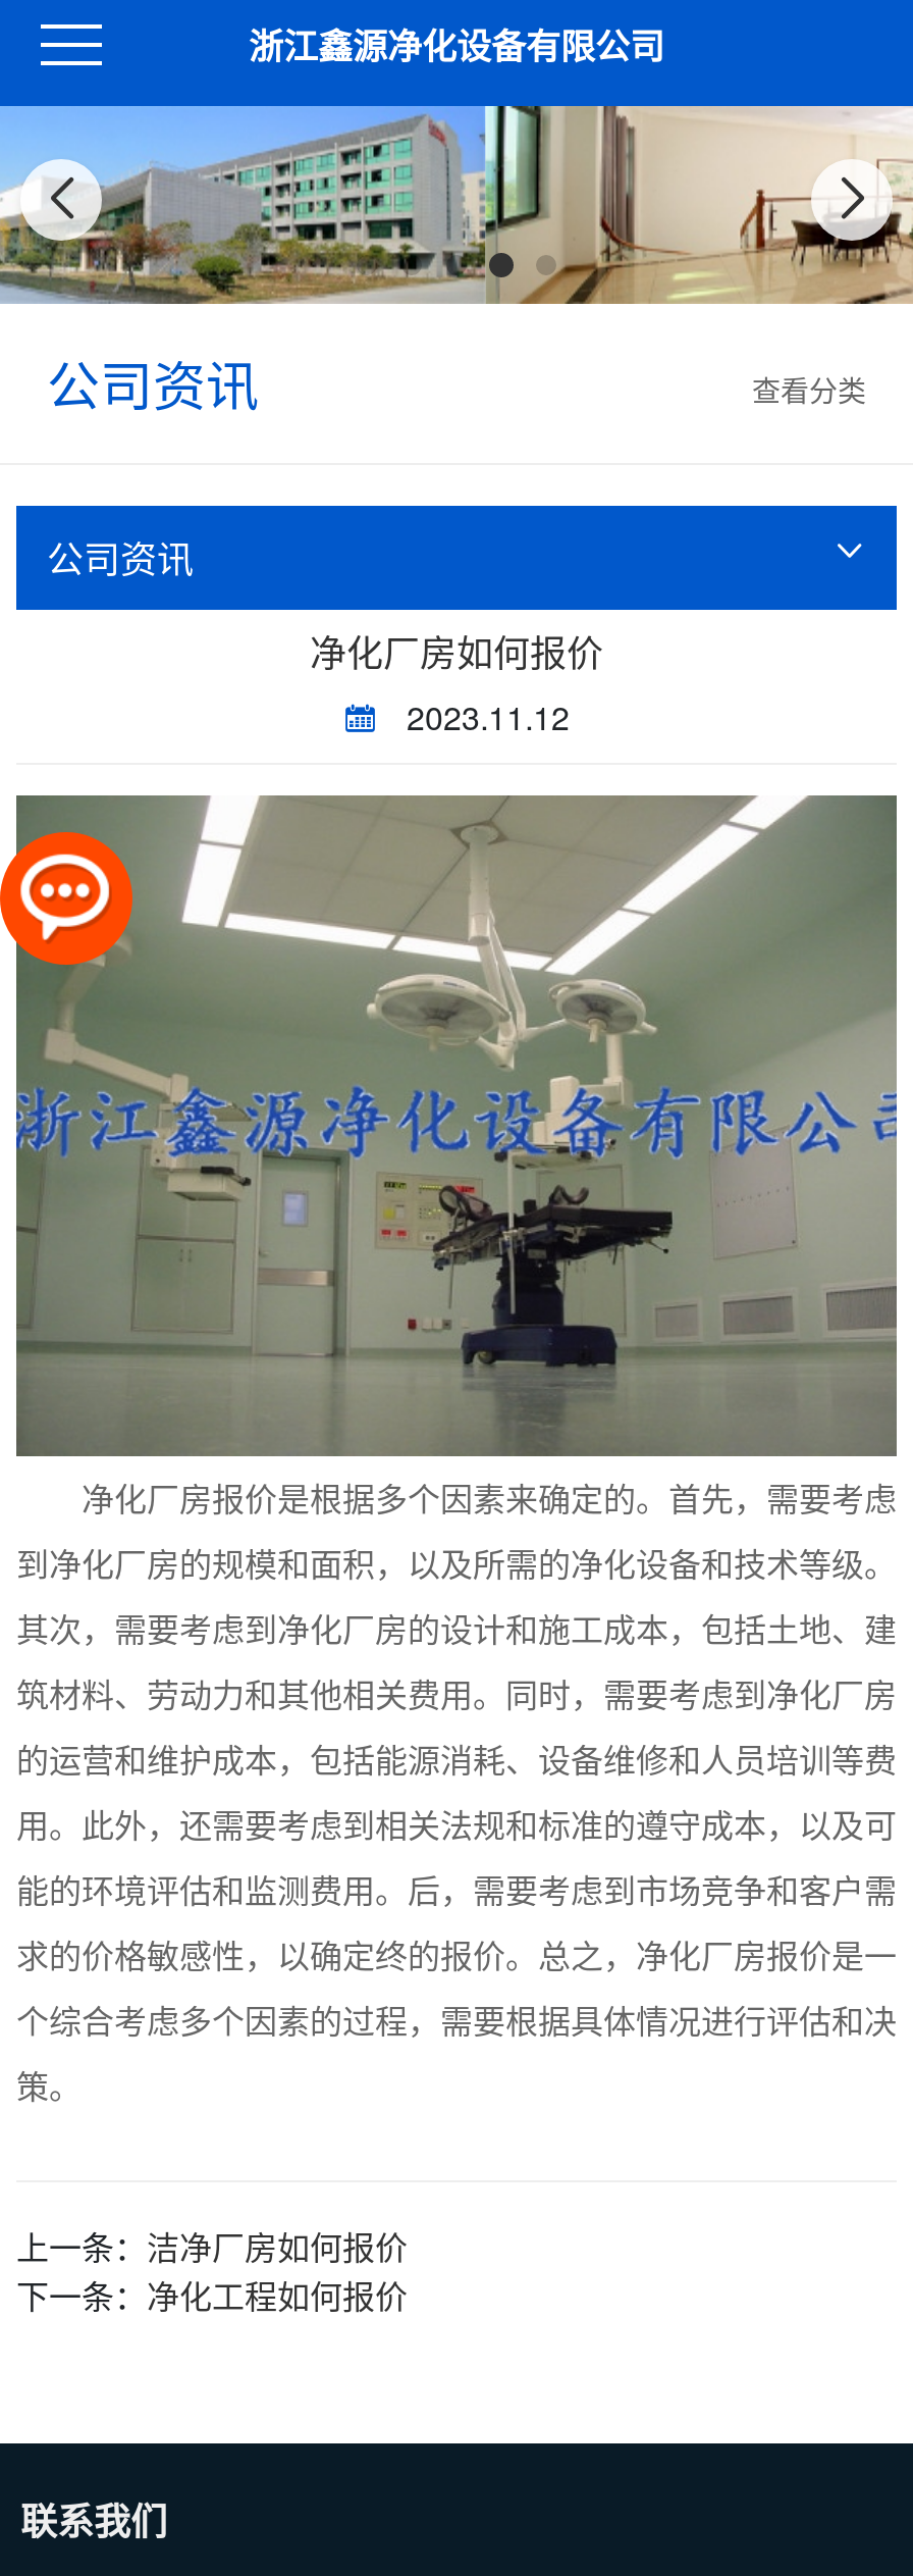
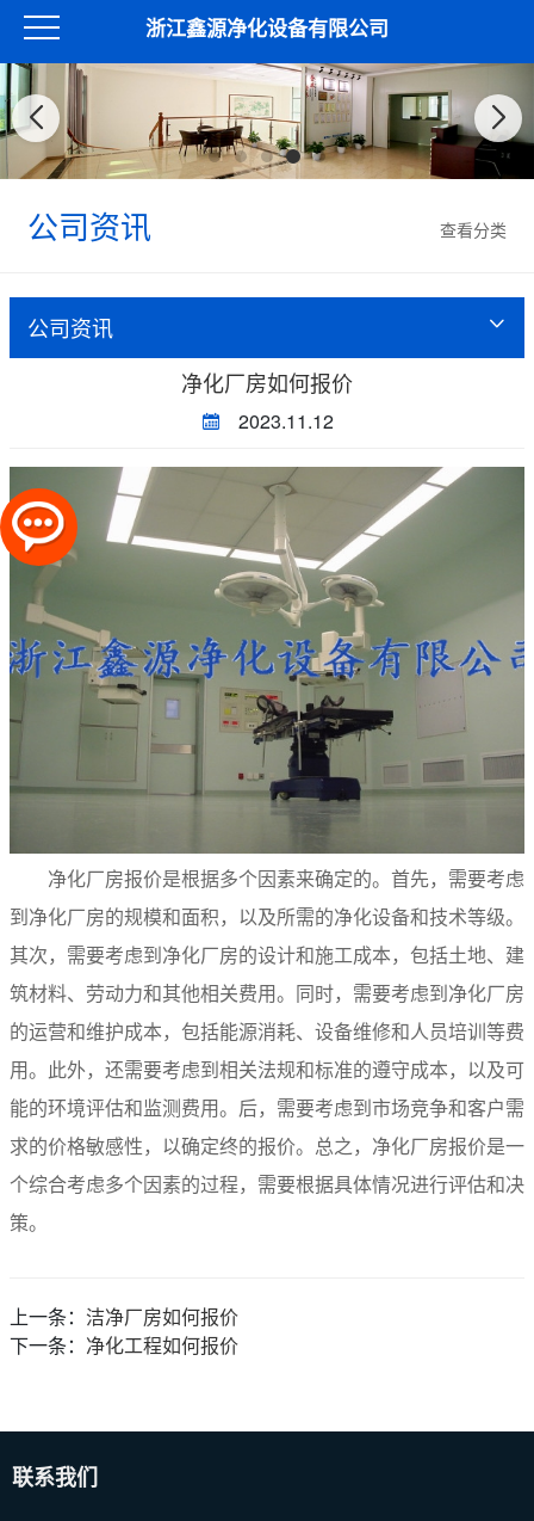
- [image]
+ [image]
